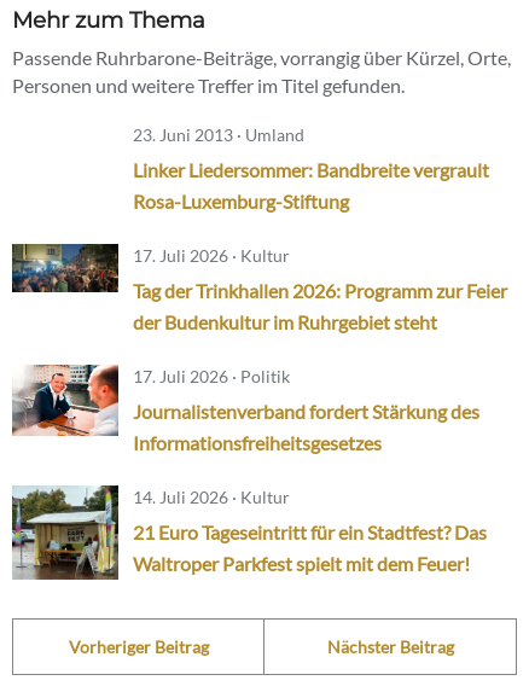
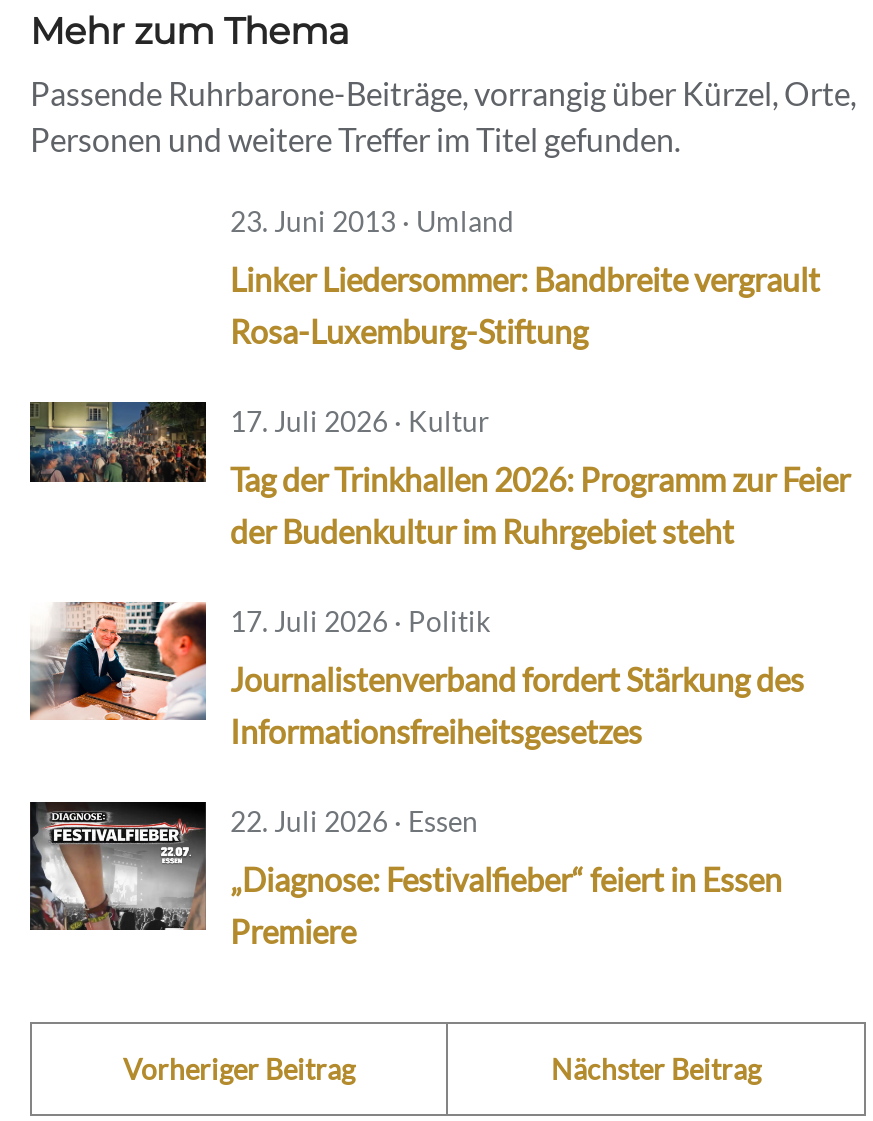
- [image]
- 14. Juli 2026 · Kultur
+ [image]
+ 22. Juli 2026 · Essen

- 21 Euro Tageseintritt für ein Stadtfest? Das
- Waltroper Parkfest spielt mit dem Feuer!
+ „Diagnose: Festivalfieber“ feiert in Essen
+ Premiere
